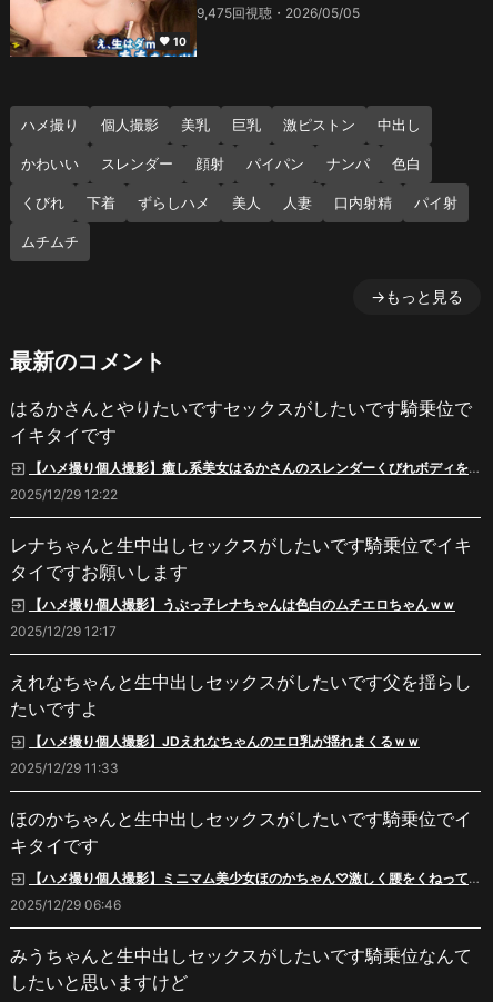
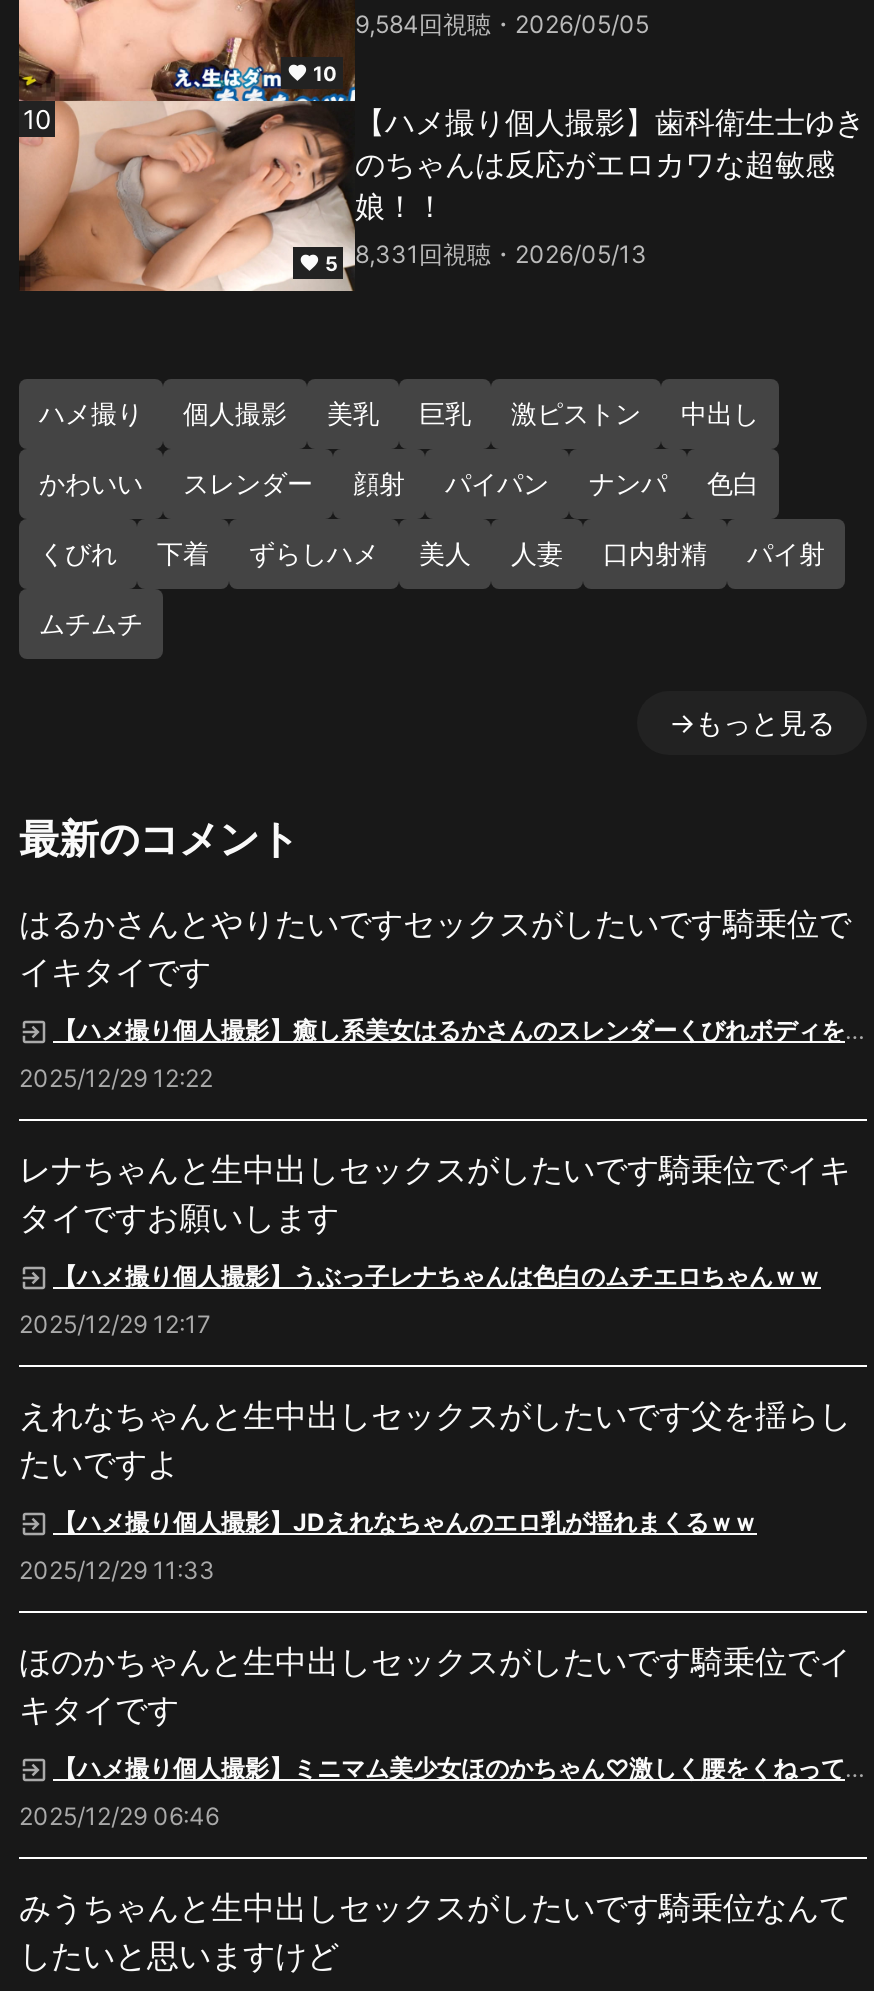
- 9,475回視聴 2026/05/05
+ 9,584回視聴 2026/05/05

+ [image]
+ 5

+ 【ハメ撮り個人撮影】歯科衛生士ゆき
+ のちゃんは反応がエロカワな超敏感
+ 娘！！
+ 8,331回視聴
+ 2026/05/13
